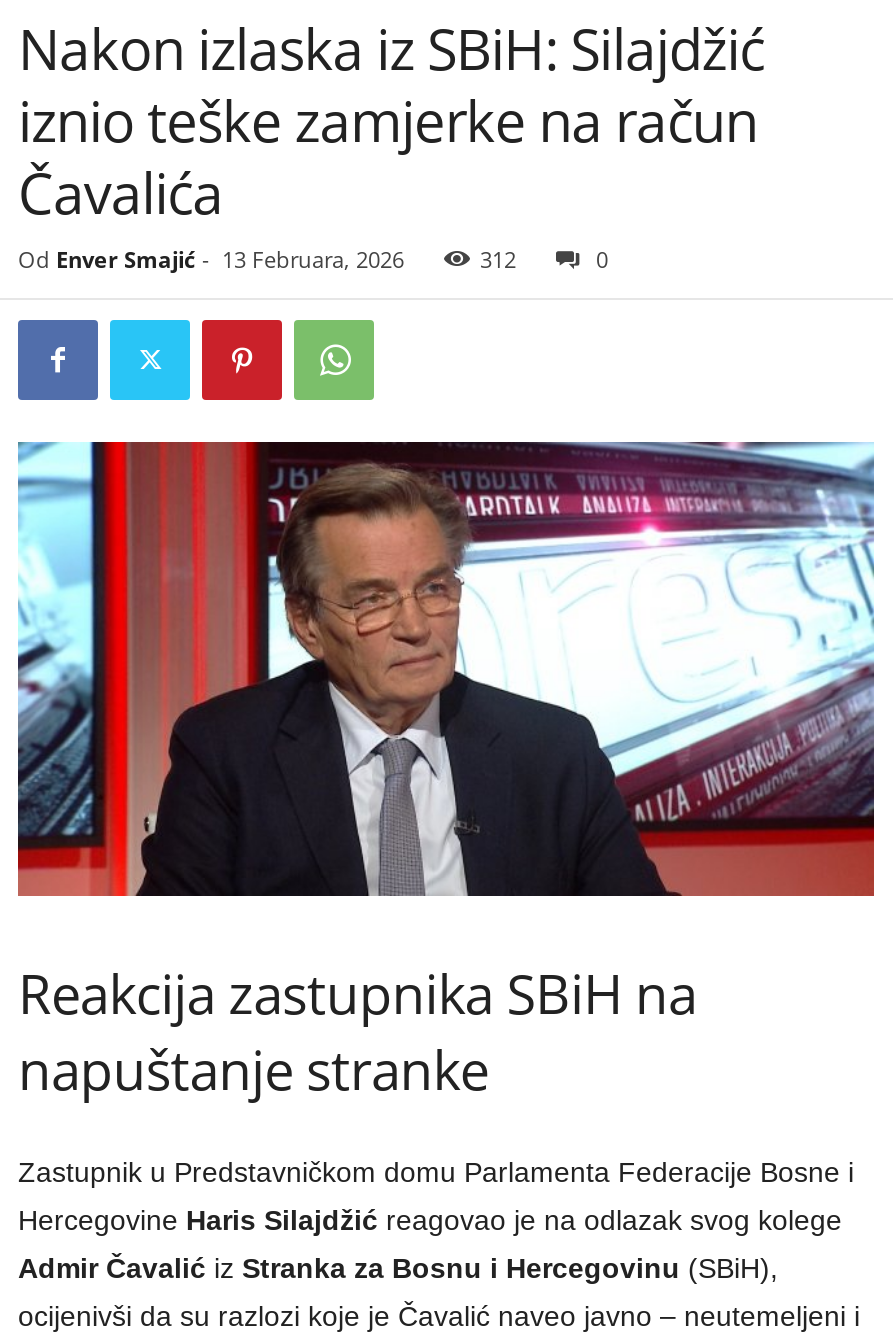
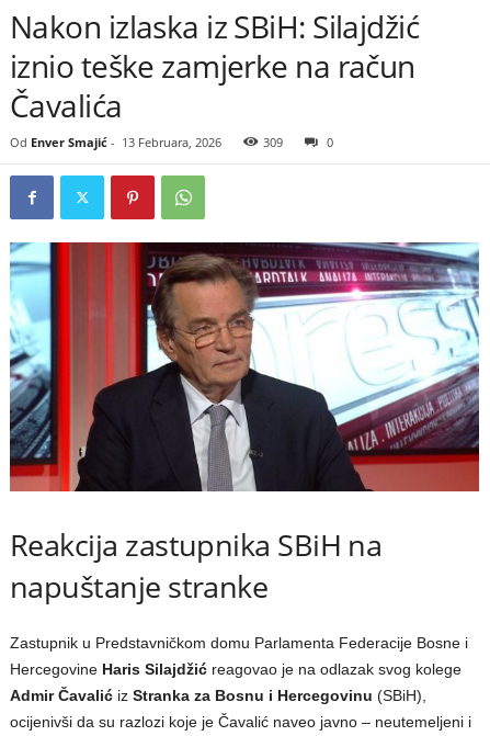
- 312
+ 309
